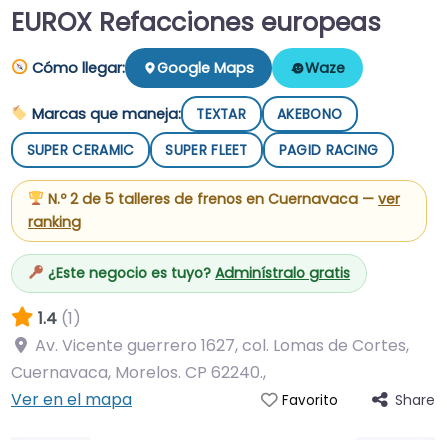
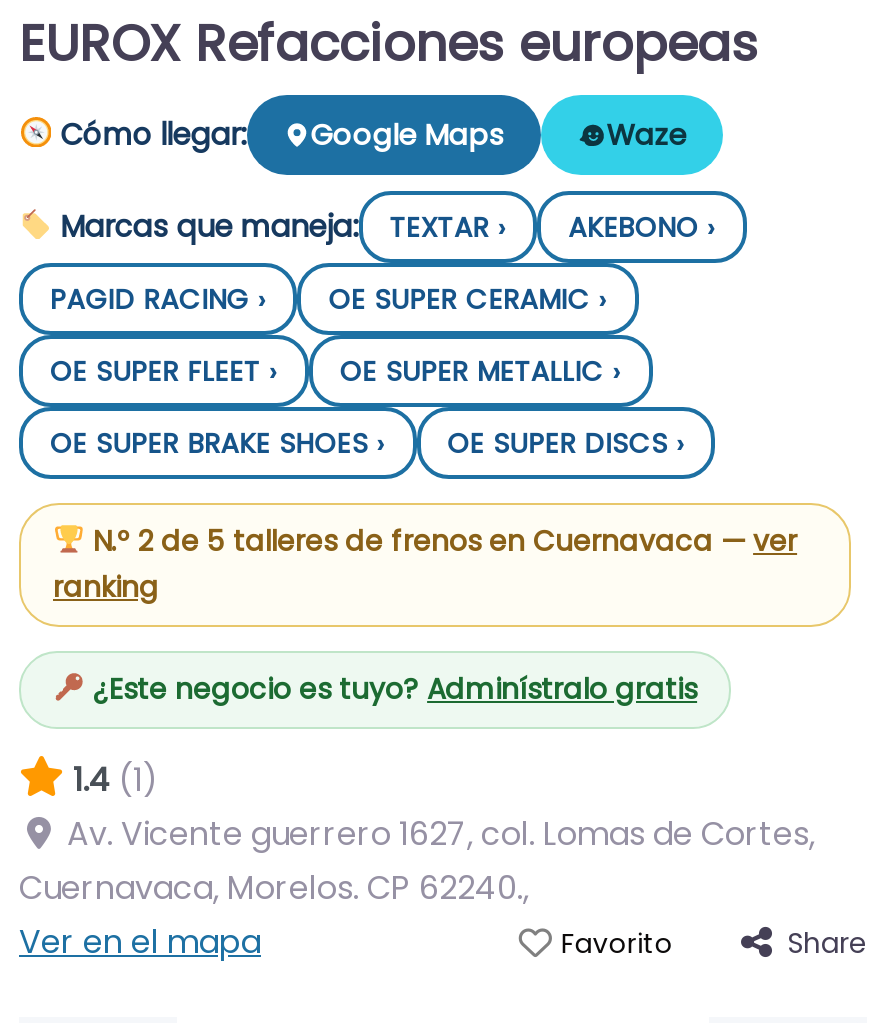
- TEXTAR
- AKEBONO
- SUPER CERAMIC
- SUPER FLEET
- PAGID RACING
+ TEXTAR ›
+ AKEBONO ›
+ PAGID RACING ›
+ OE SUPER CERAMIC ›
+ OE SUPER FLEET ›
+ OE SUPER METALLIC ›
+ OE SUPER BRAKE SHOES ›
+ OE SUPER DISCS ›
